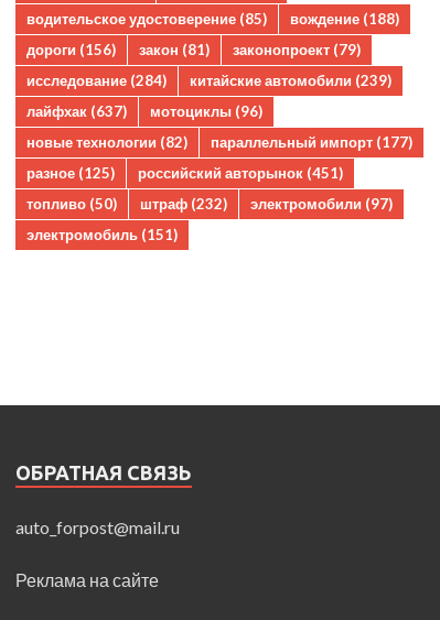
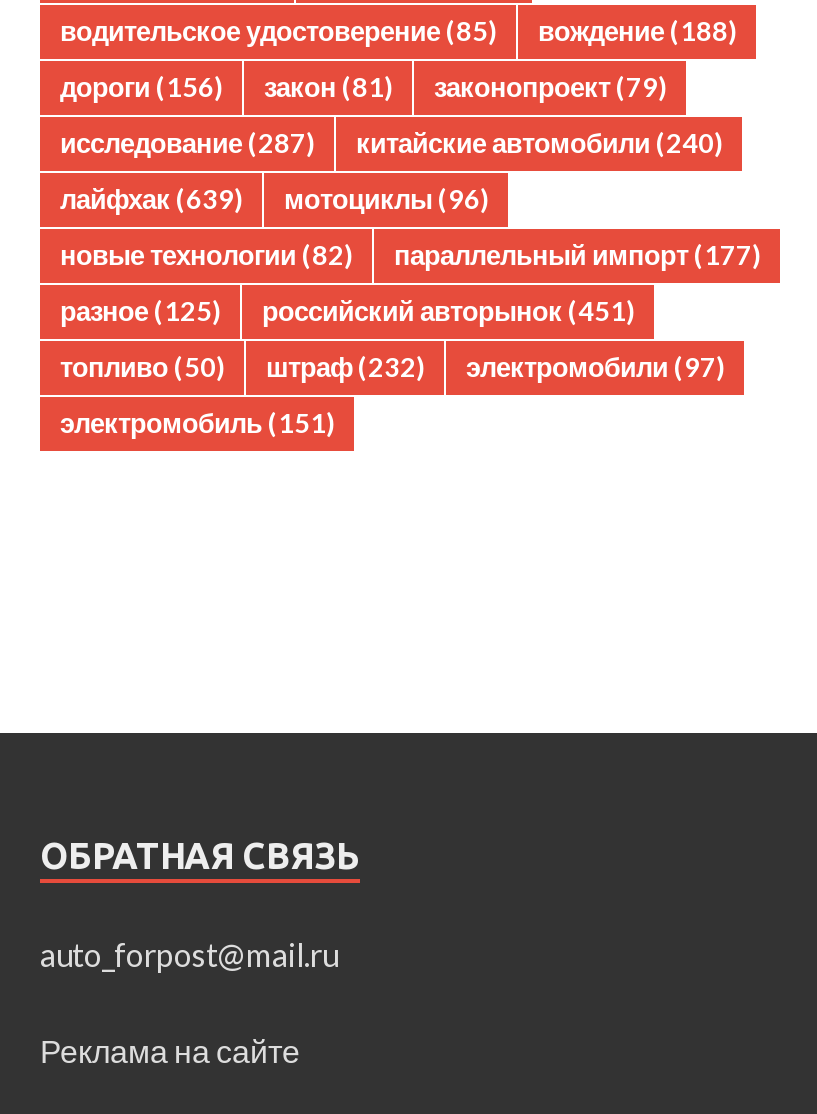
- исследование (284)
+ исследование (287)

- китайские автомобили (239)
+ китайские автомобили (240)

- лайфхак (637) мотоциклы (96)
+ лайфхак (639) мотоциклы (96)
